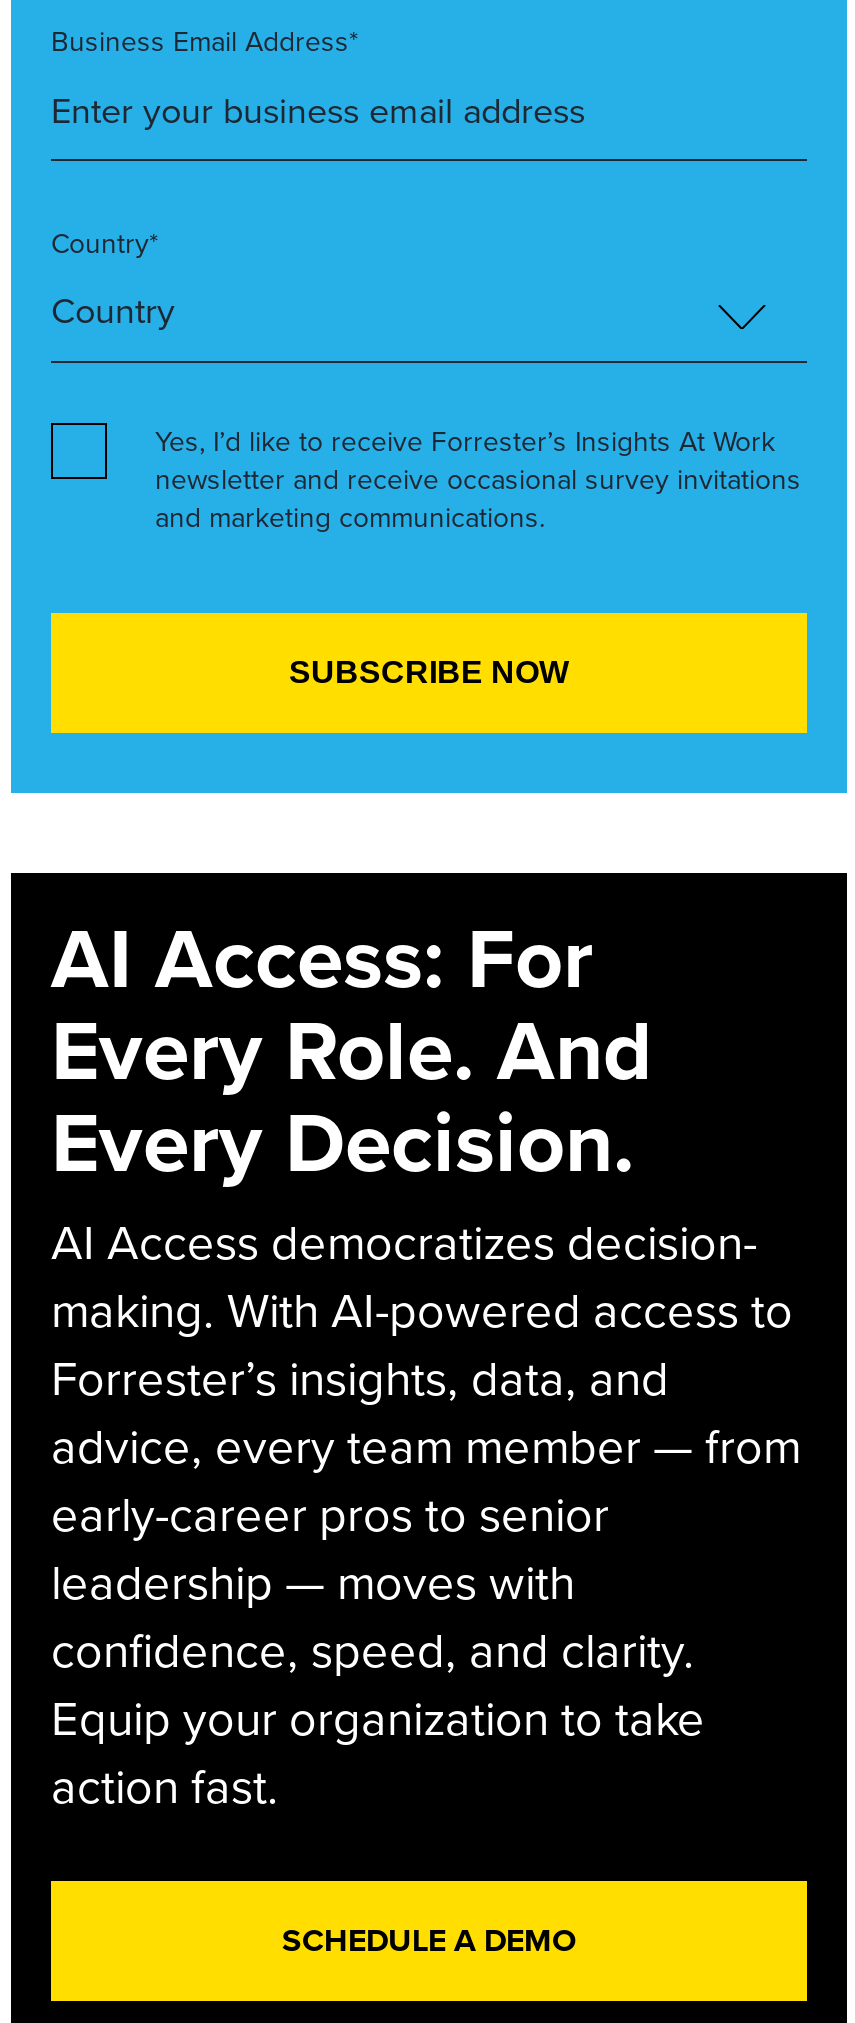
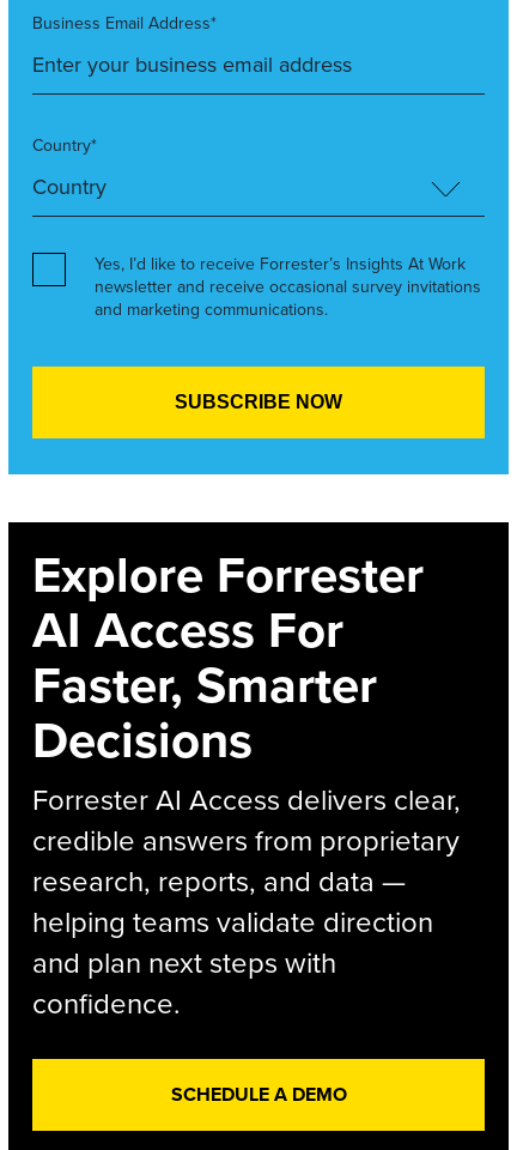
- AI Access: For
- Every Role. And
- Every Decision.
- AI Access democratizes decision-
- making. With AI-powered access to
- Forrester’s insights, data, and
- advice, every team member — from
- early-career pros to senior
- leadership — moves with
- confidence, speed, and clarity.
- Equip your organization to take
- action fast.
+ Explore Forrester
+ AI Access For
+ Faster, Smarter
+ Decisions
+ Forrester AI Access delivers clear,
+ credible answers from proprietary
+ research, reports, and data —
+ helping teams validate direction
+ and plan next steps with
+ confidence.
